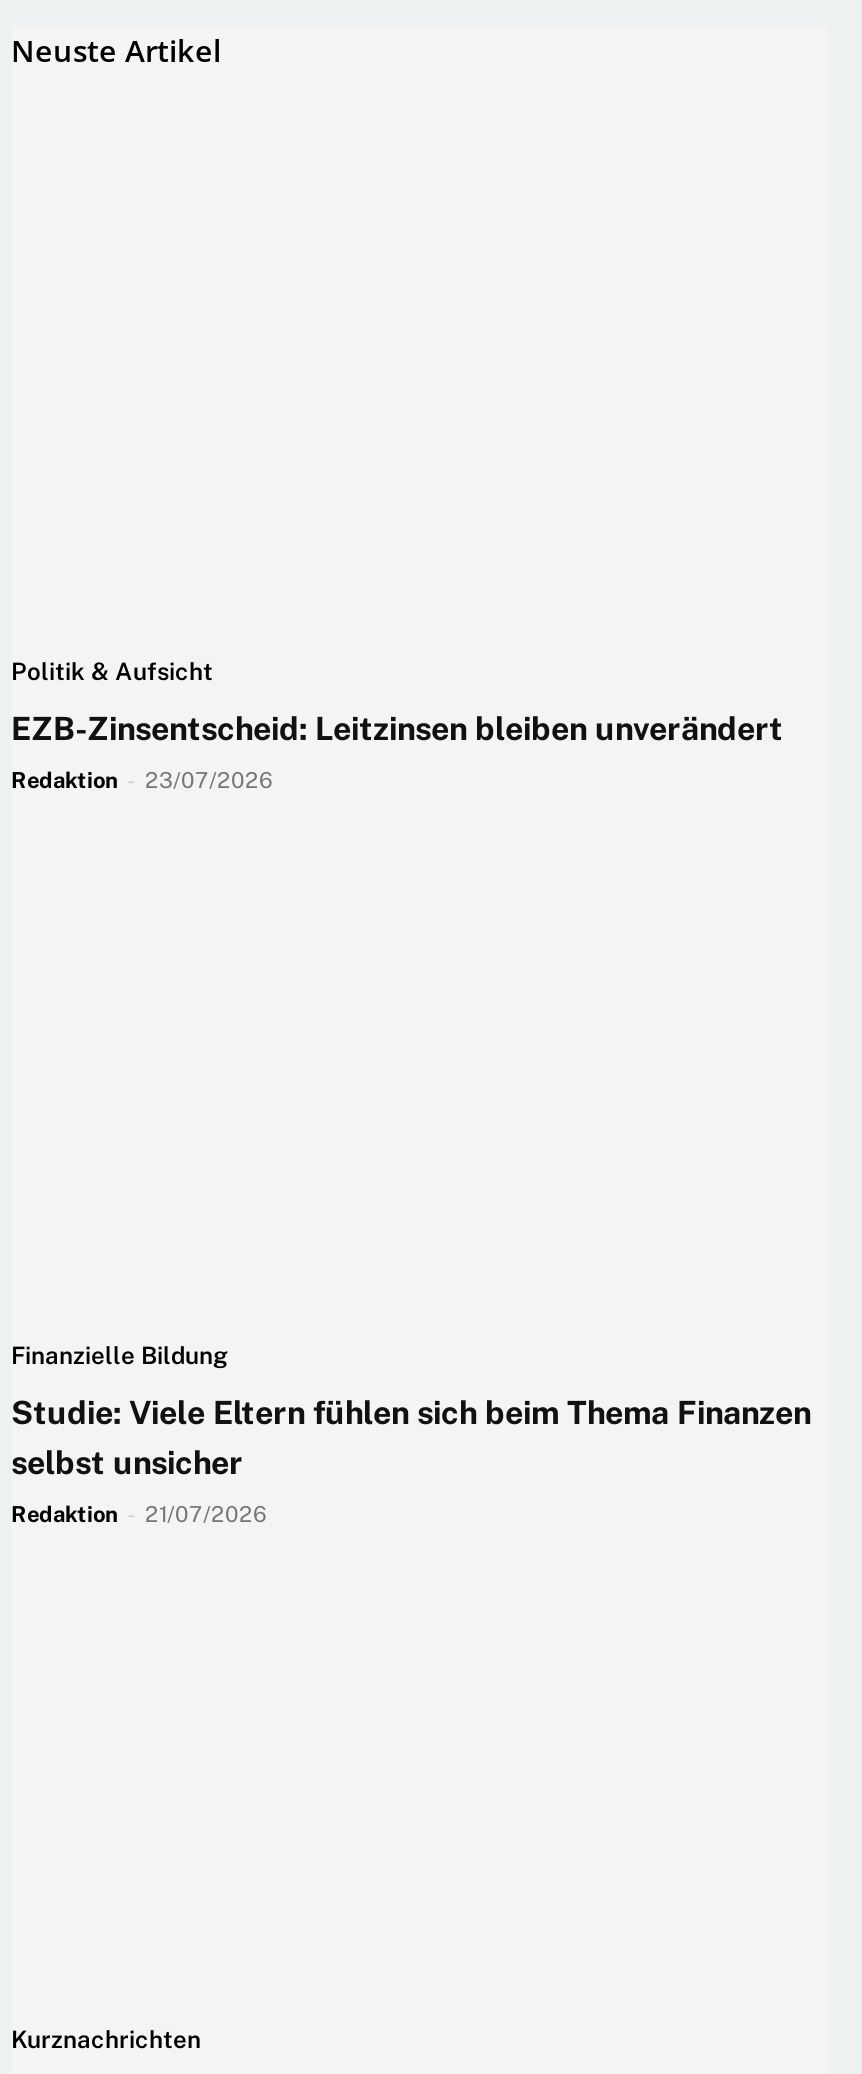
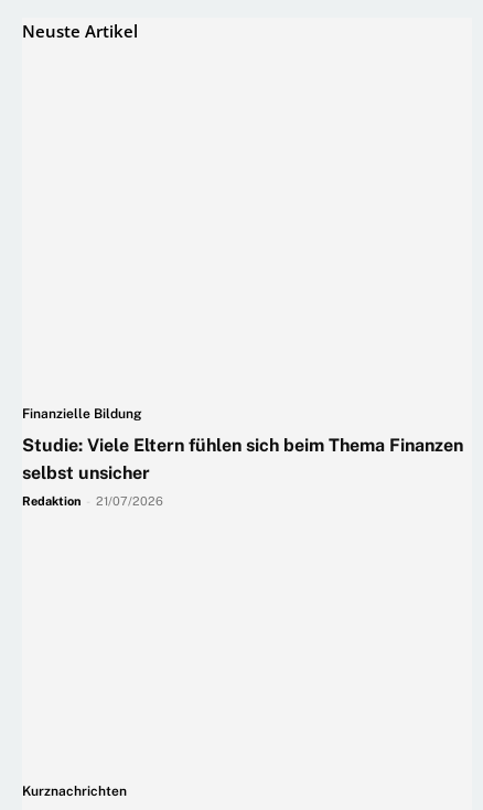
- Politik & Aufsicht
- EZB-Zinsentscheid: Leitzinsen bleiben unverändert
- Redaktion - 23/07/2026
